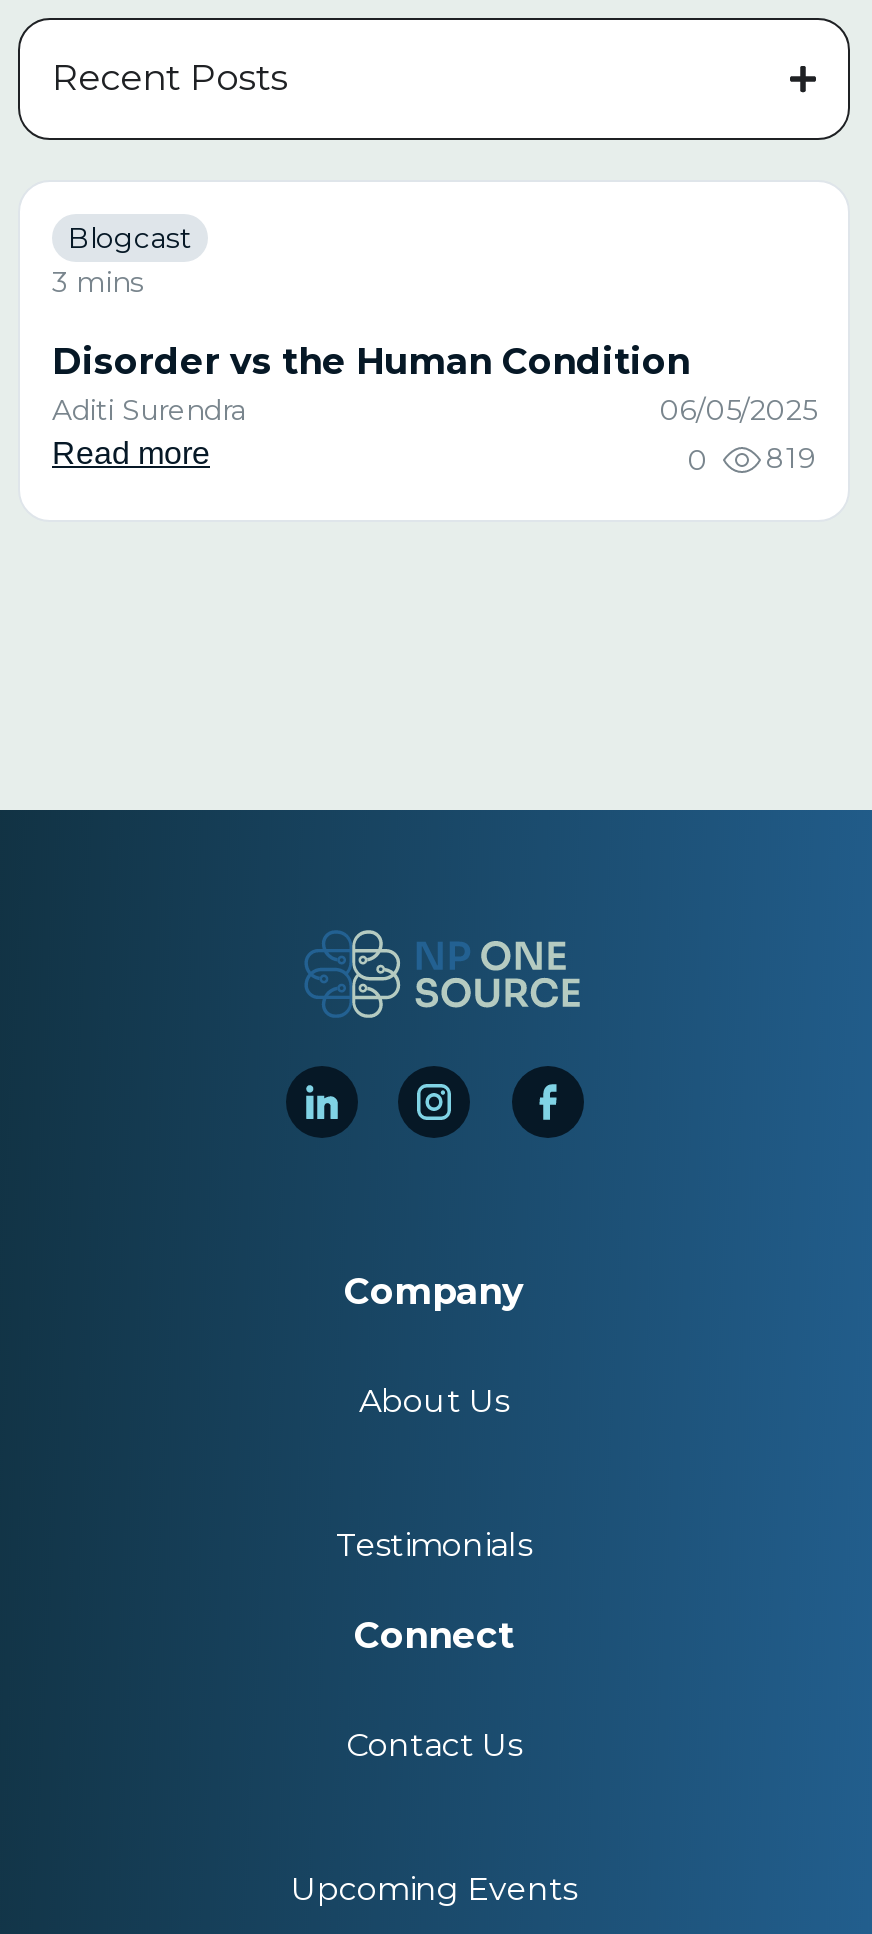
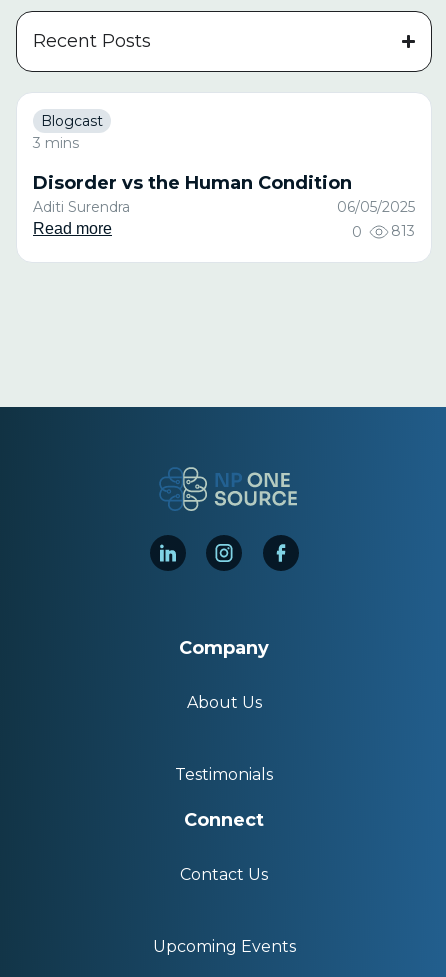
- 819
+ 813
